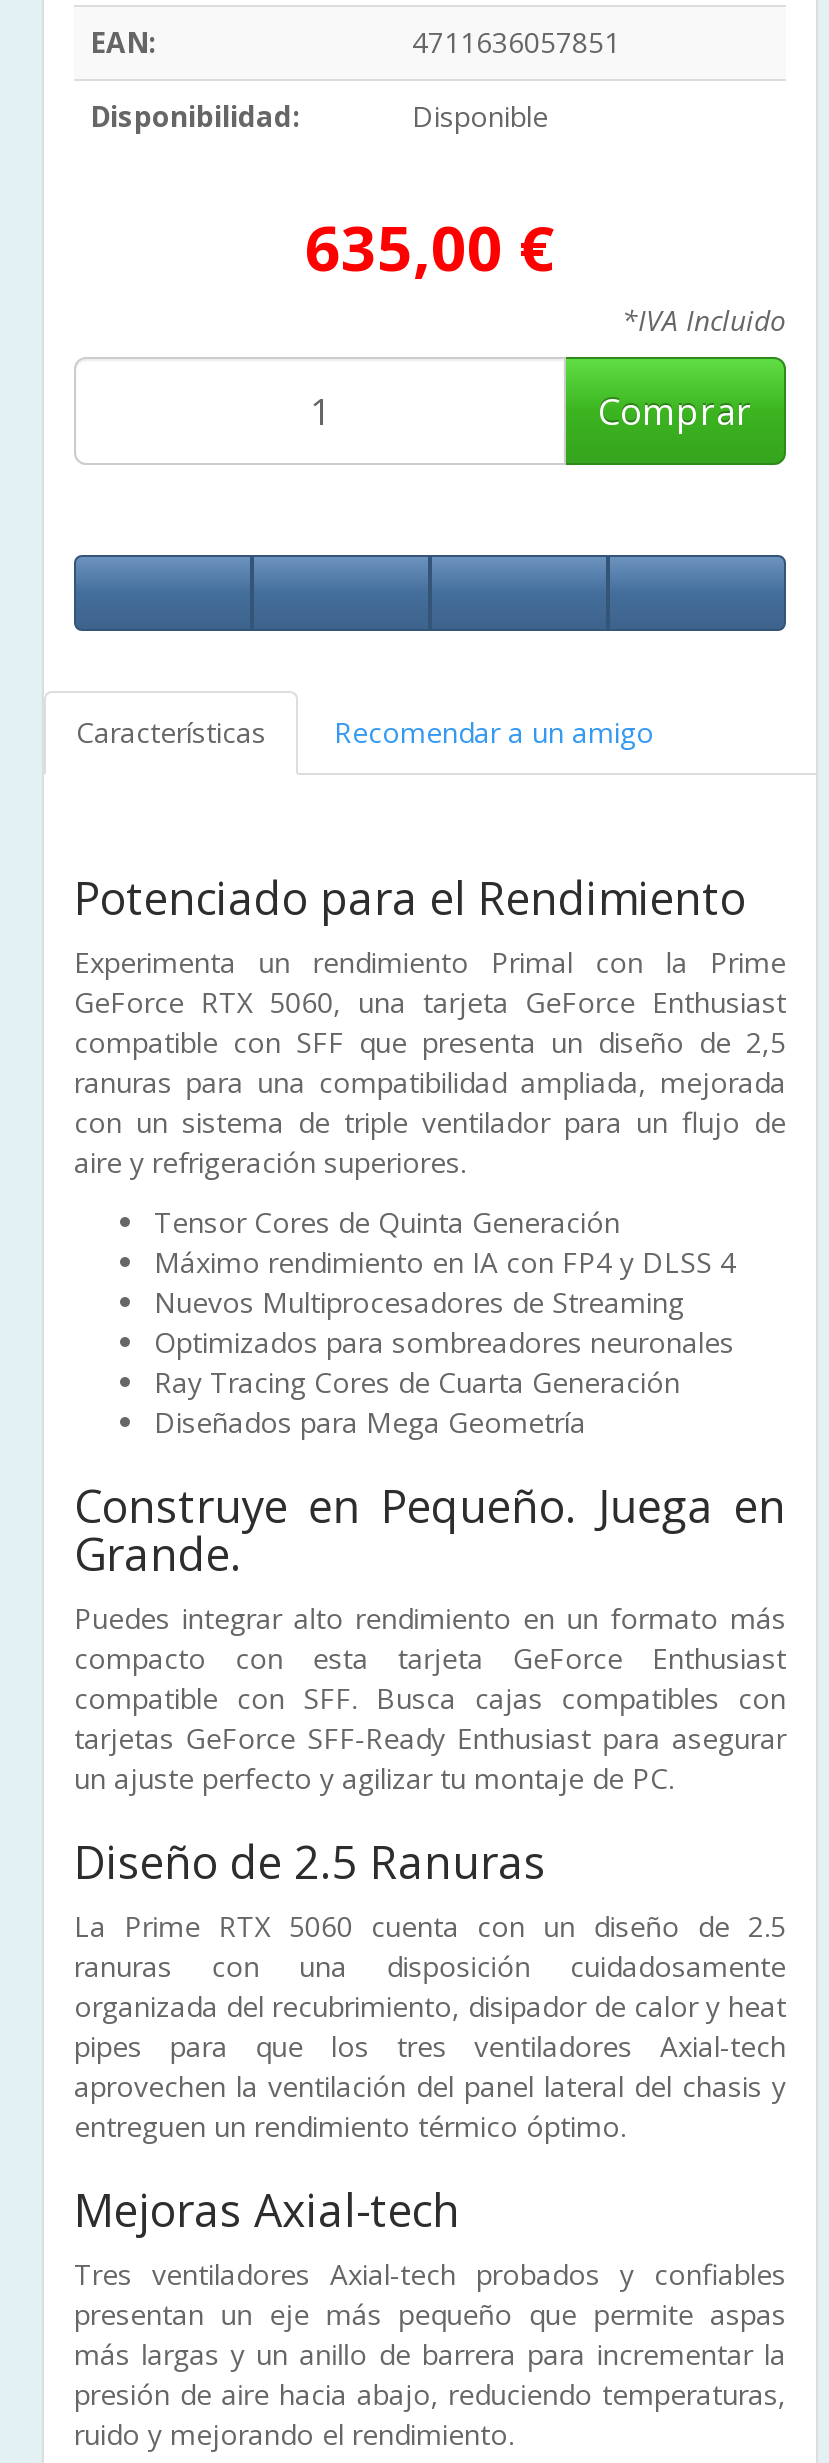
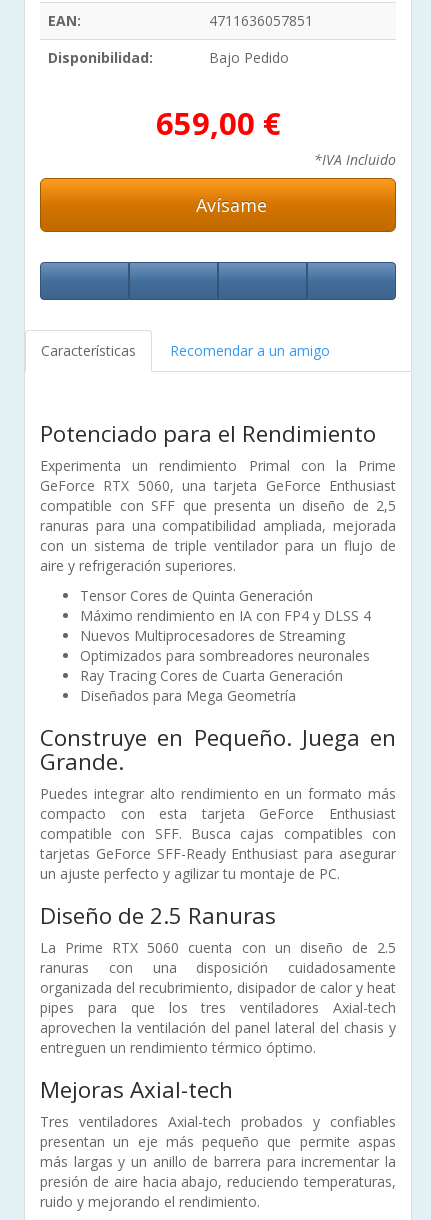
- Disponible
+ Bajo Pedido

- 635,00 €
+ 659,00 €

- Comprar
+ Avísame
